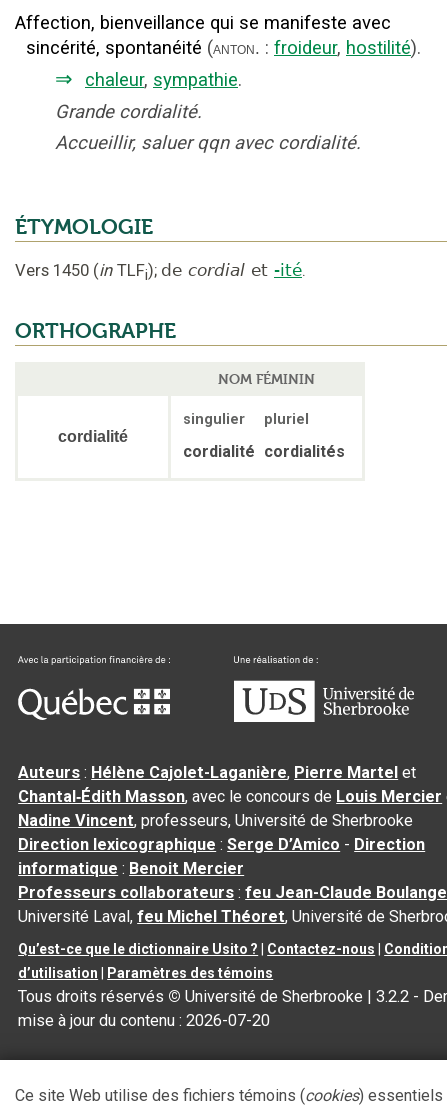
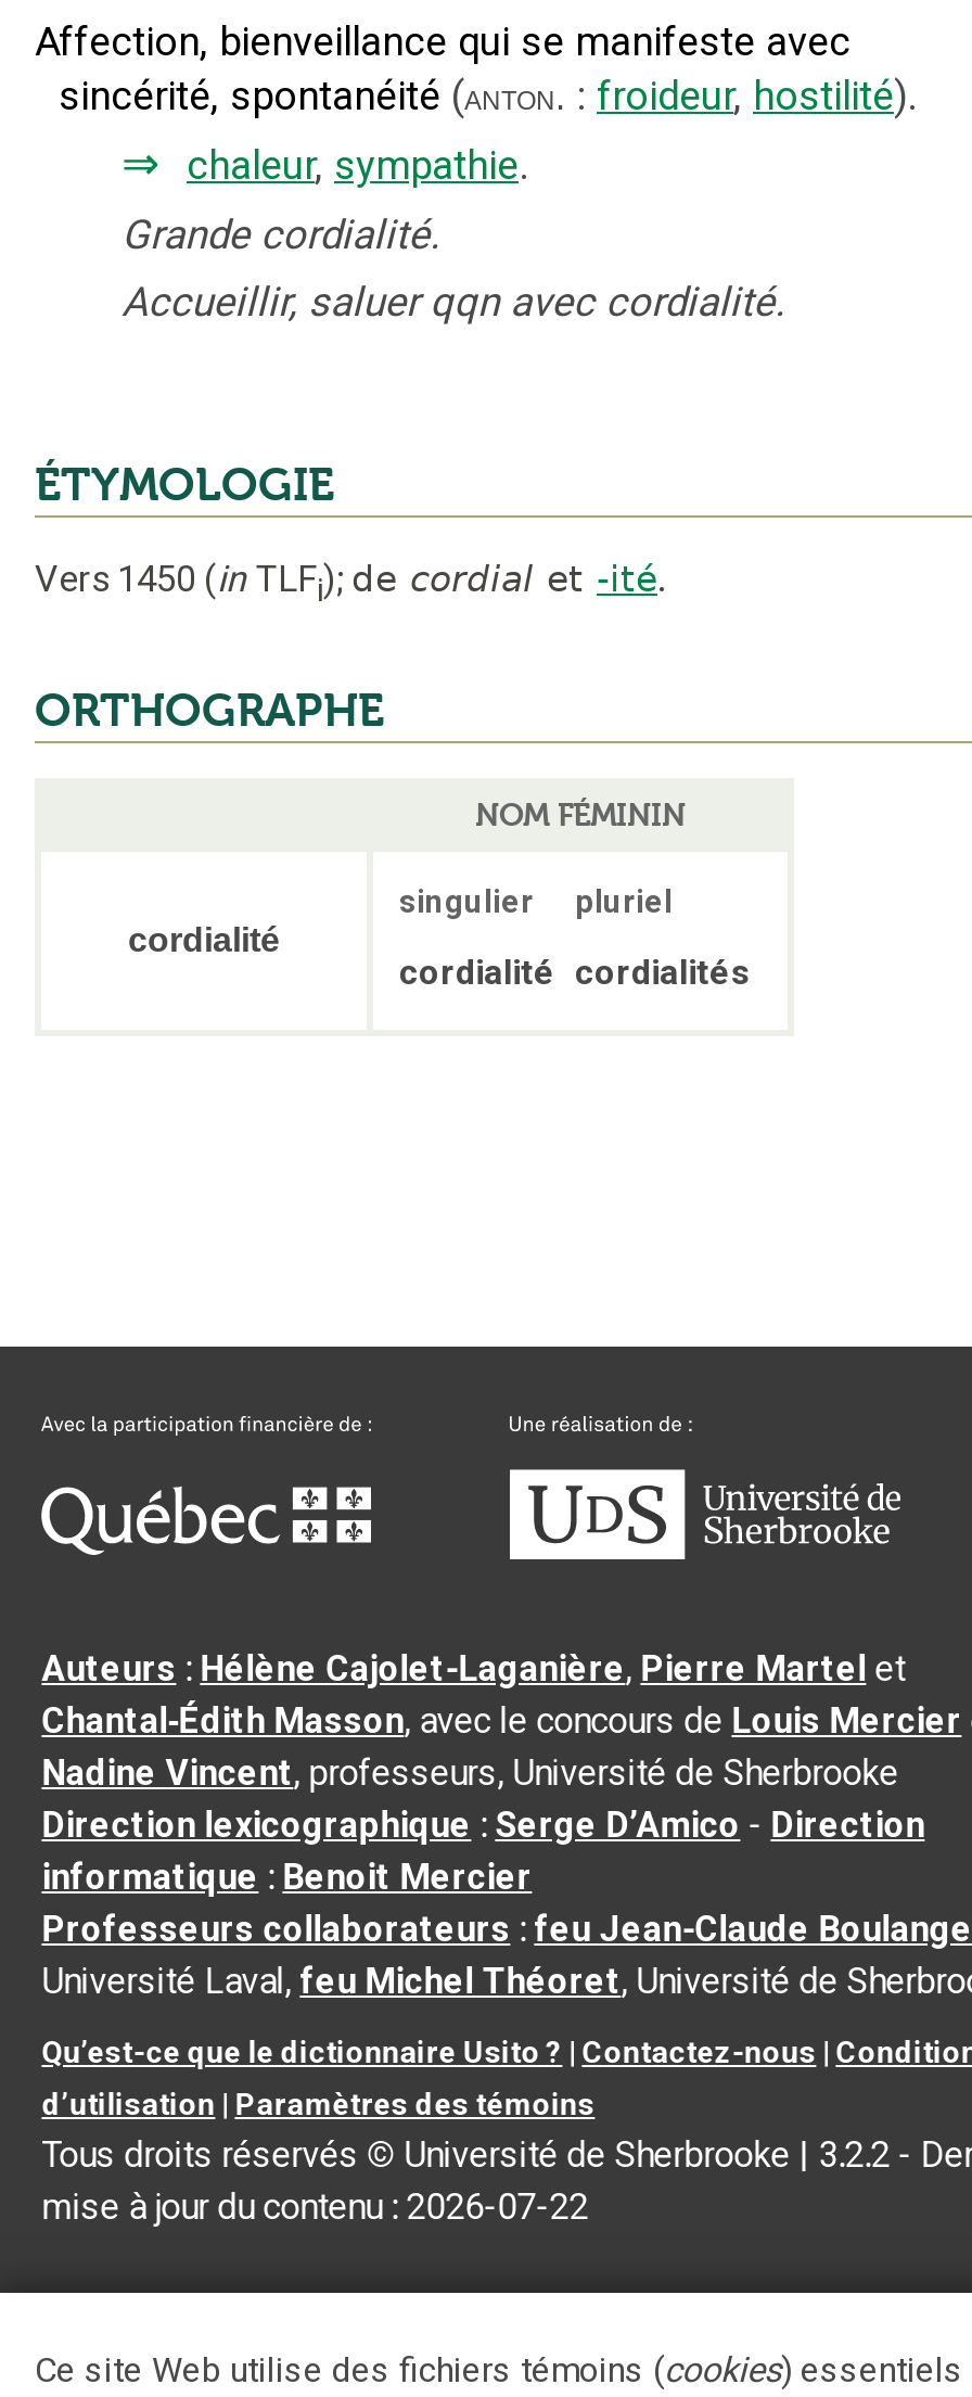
- mise à jour du contenu : 2026-07-20
+ mise à jour du contenu : 2026-07-22
